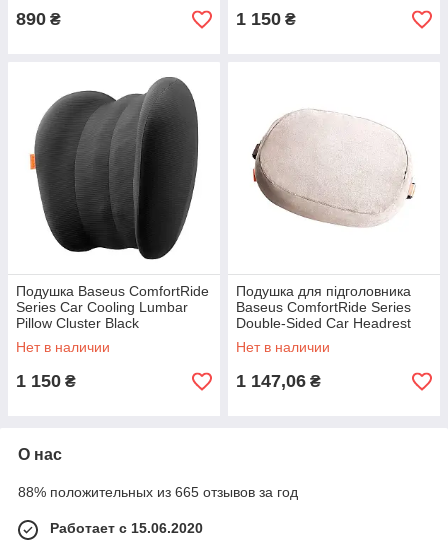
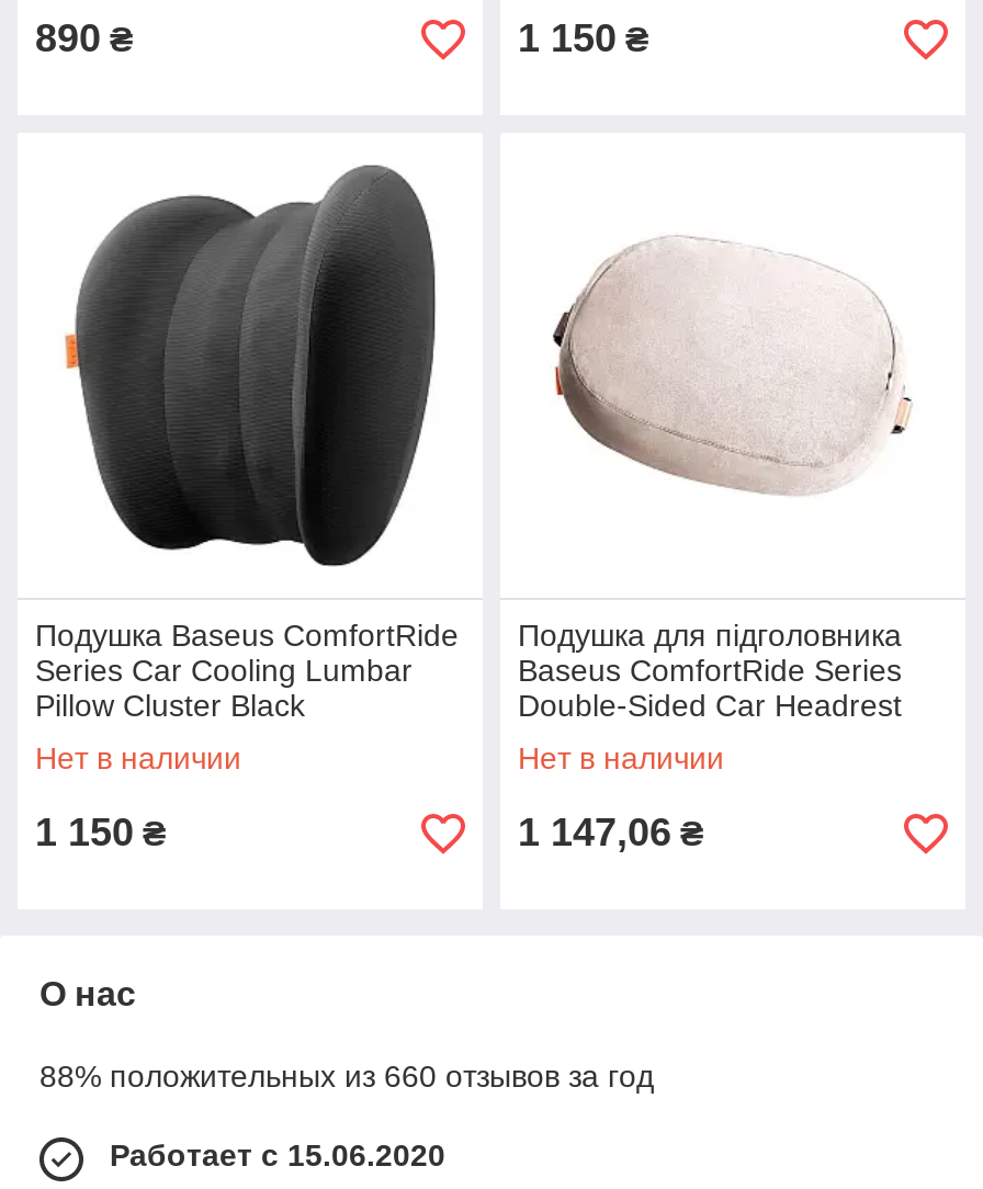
- 88% положительных из 665 отзывов за год
+ 88% положительных из 660 отзывов за год
